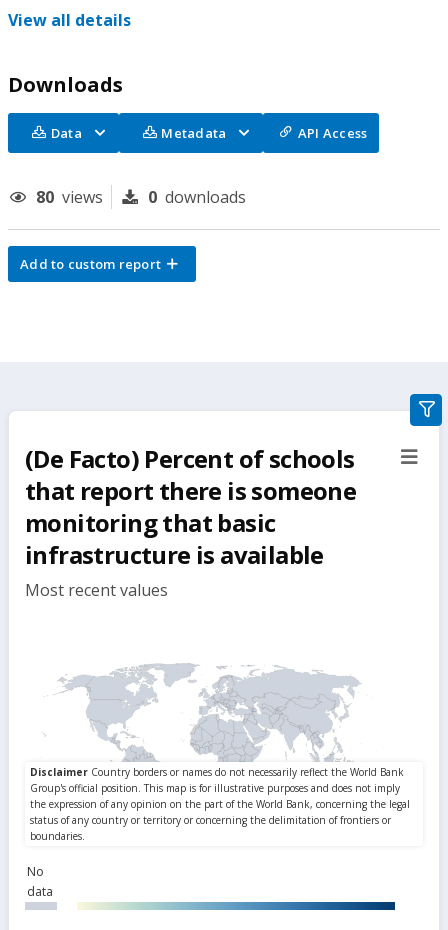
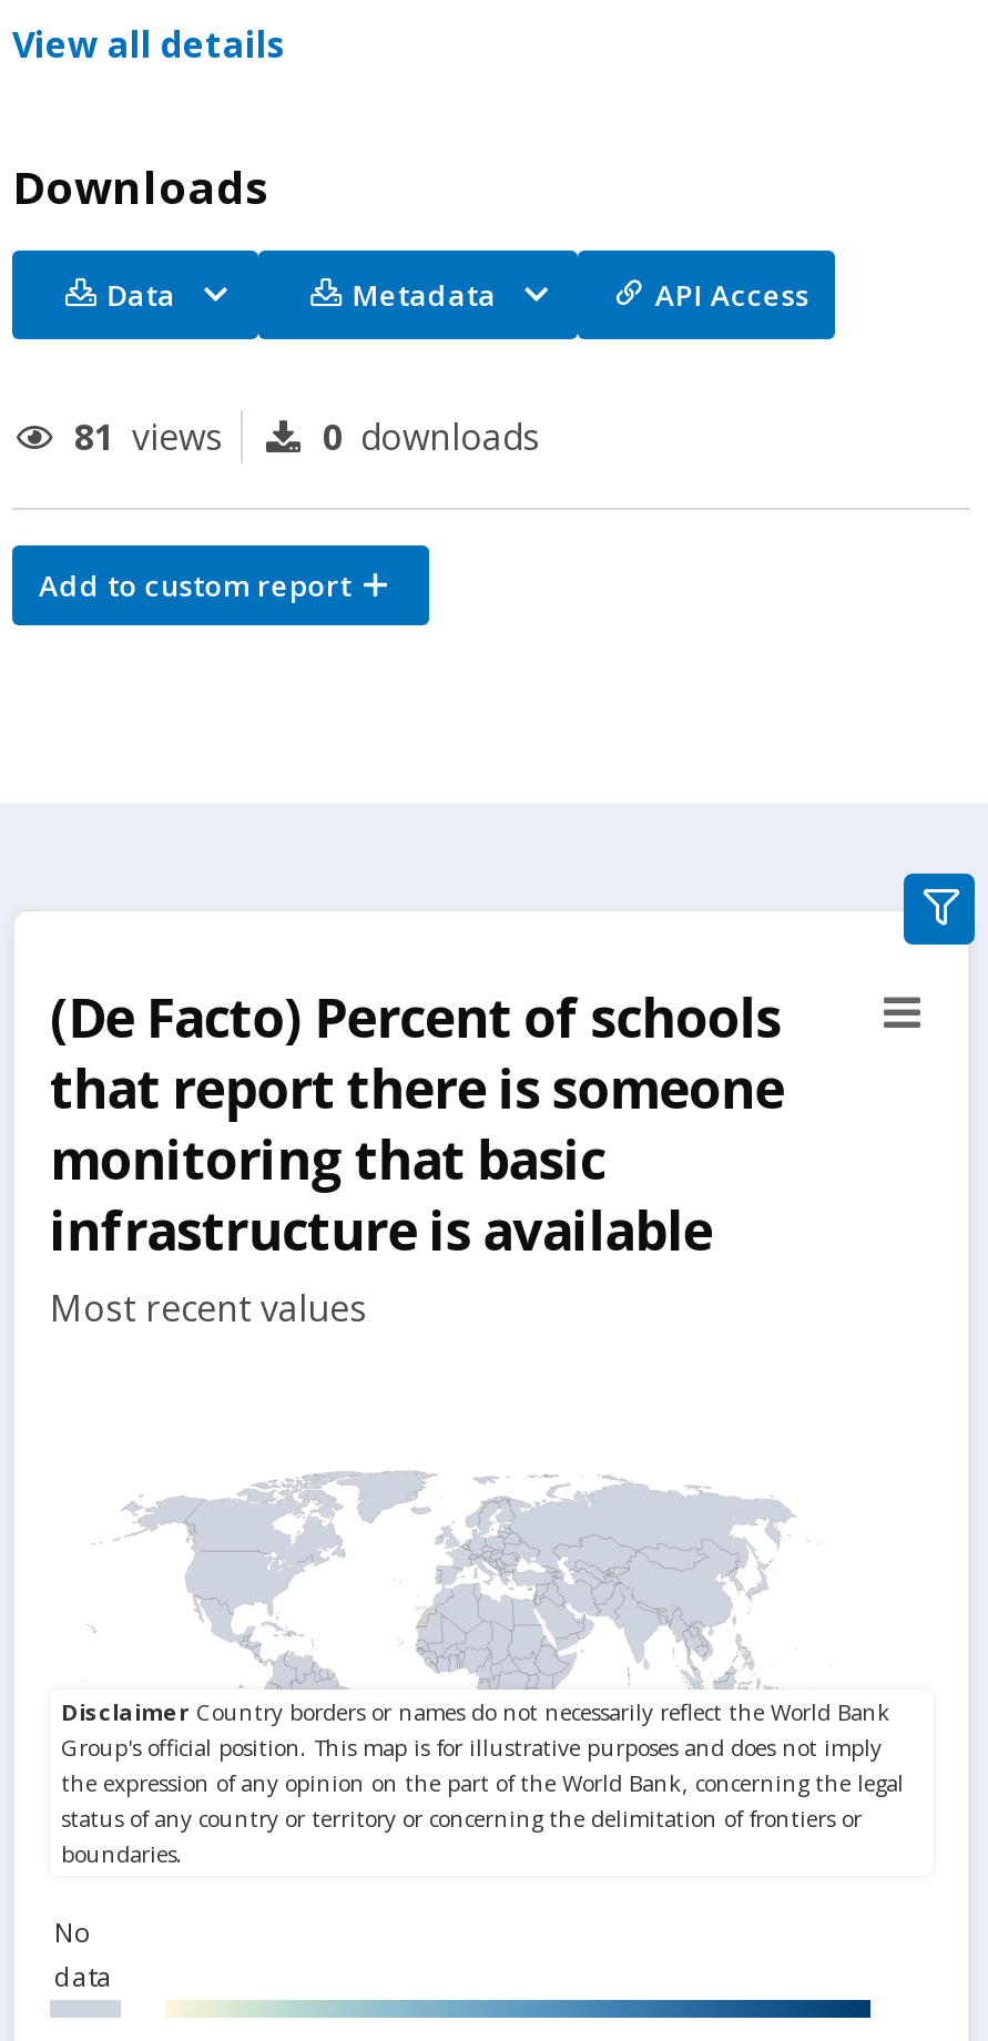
- 80 views
+ 81 views
